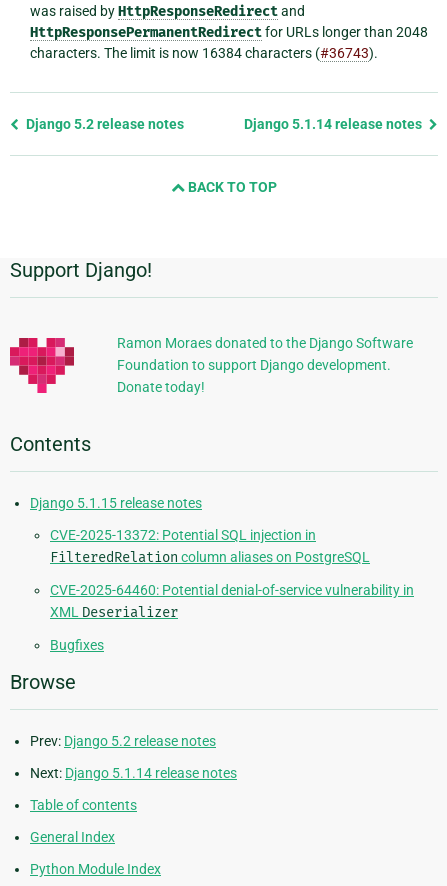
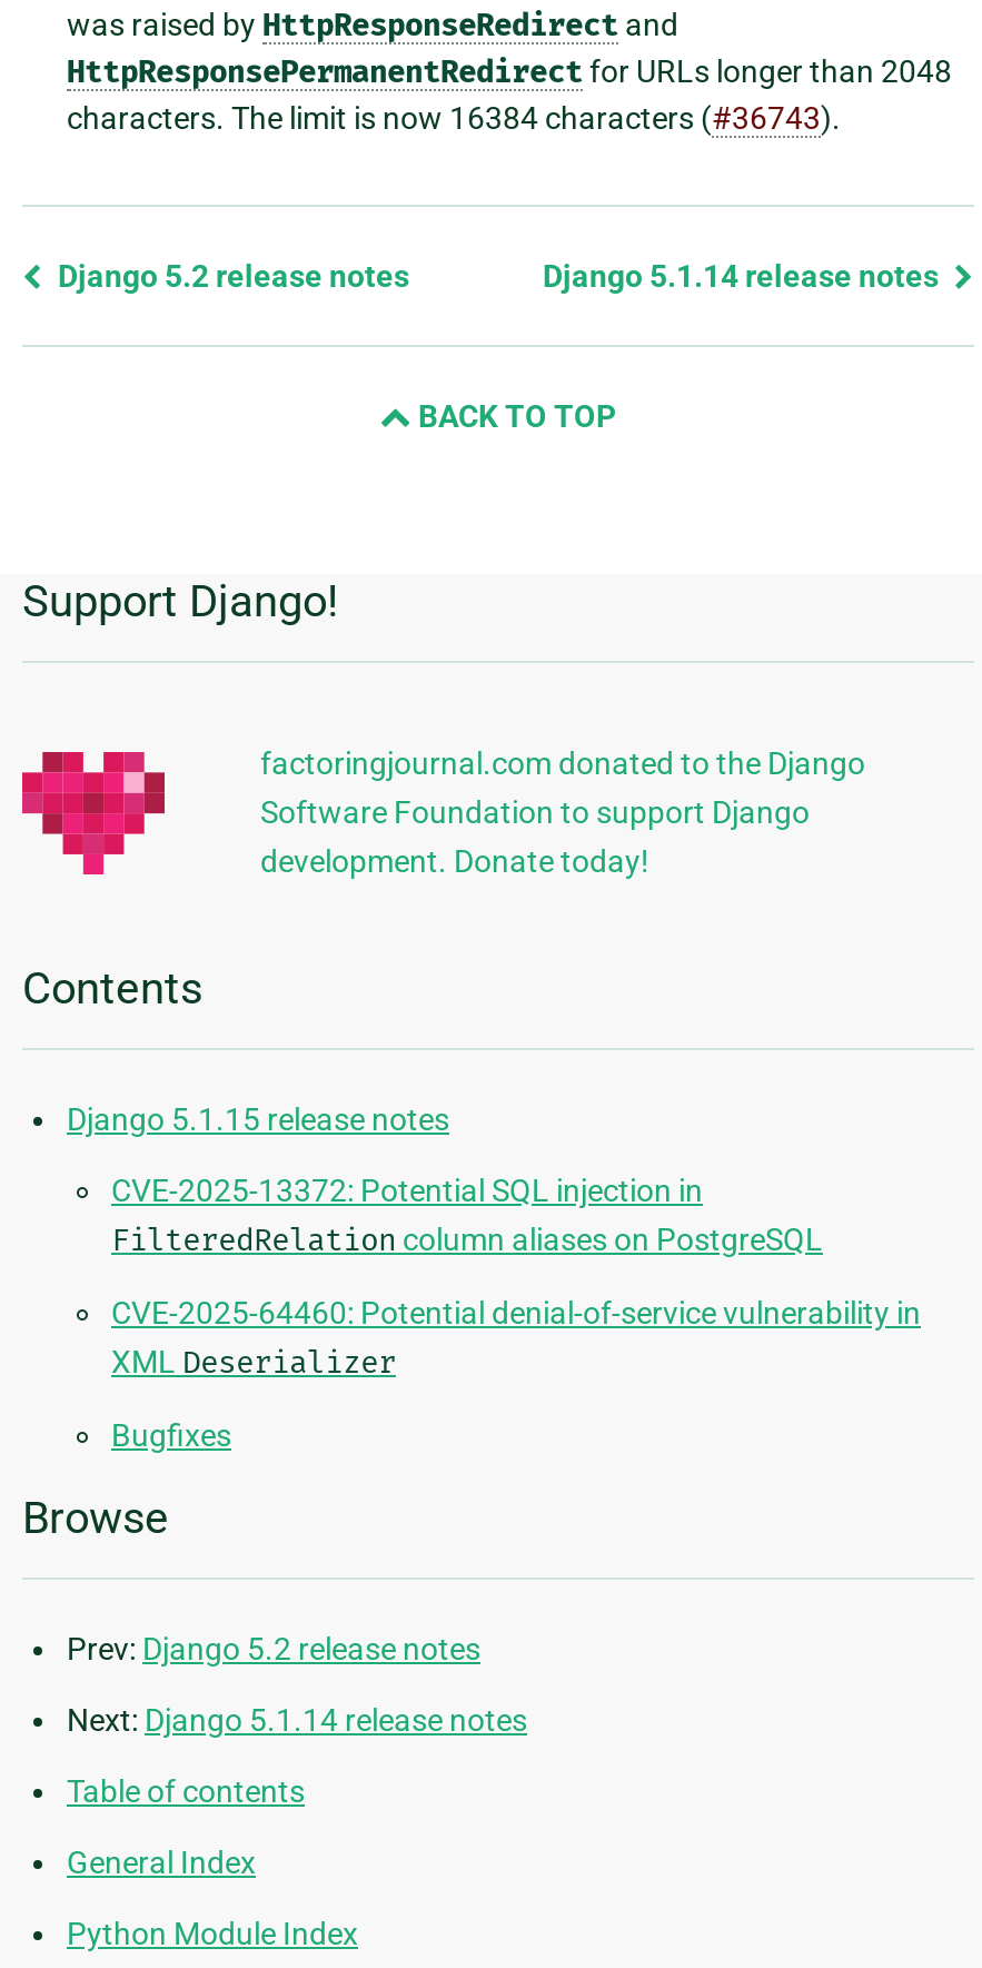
- Ramon Moraes donated to the Django Software
- Foundation to support Django development.
- Donate today!
+ factoringjournal.com donated to the Django
+ Software Foundation to support Django
+ development. Donate today!
